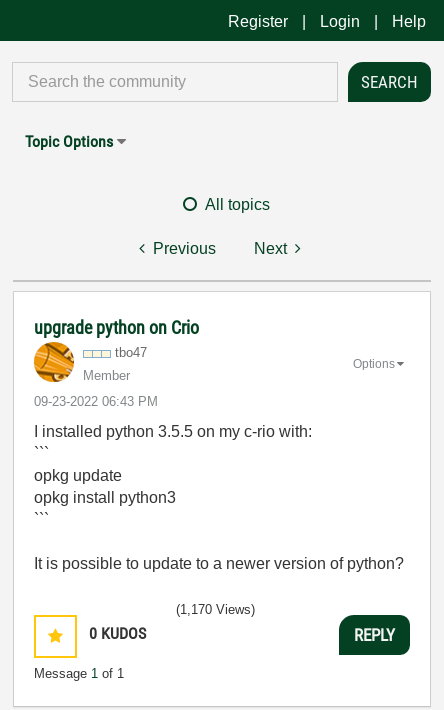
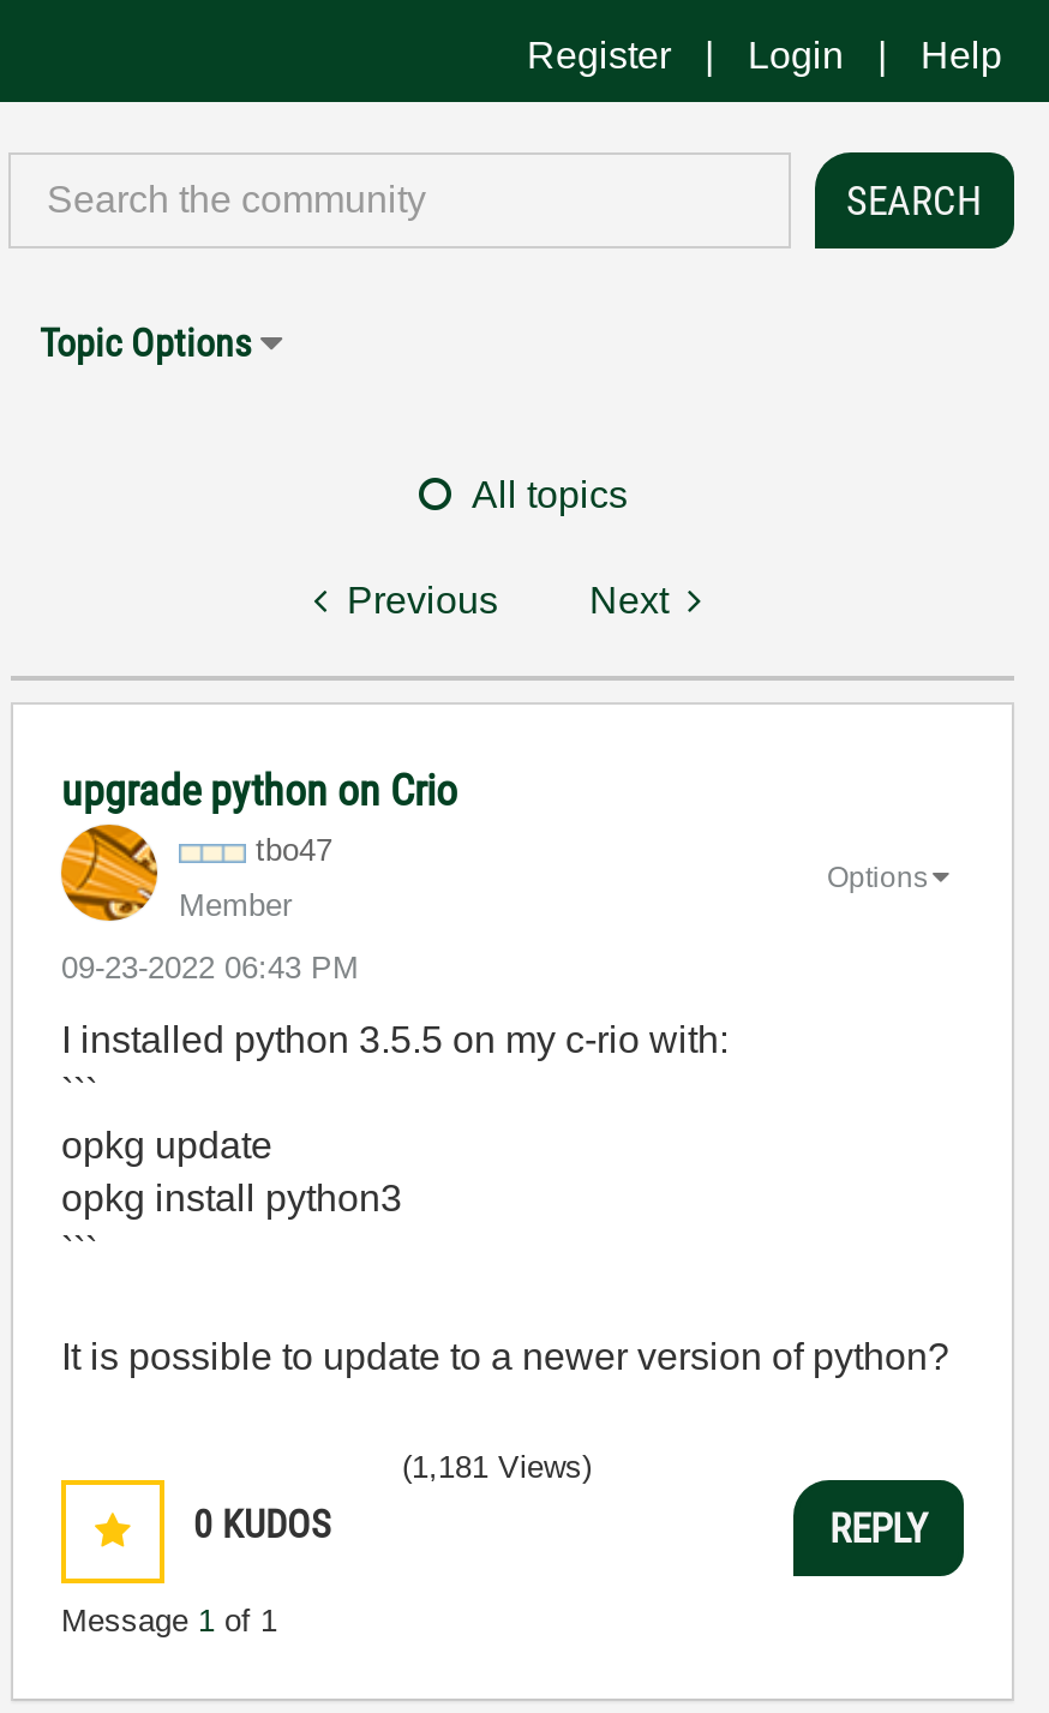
- (1,170 Views)
+ (1,181 Views)
